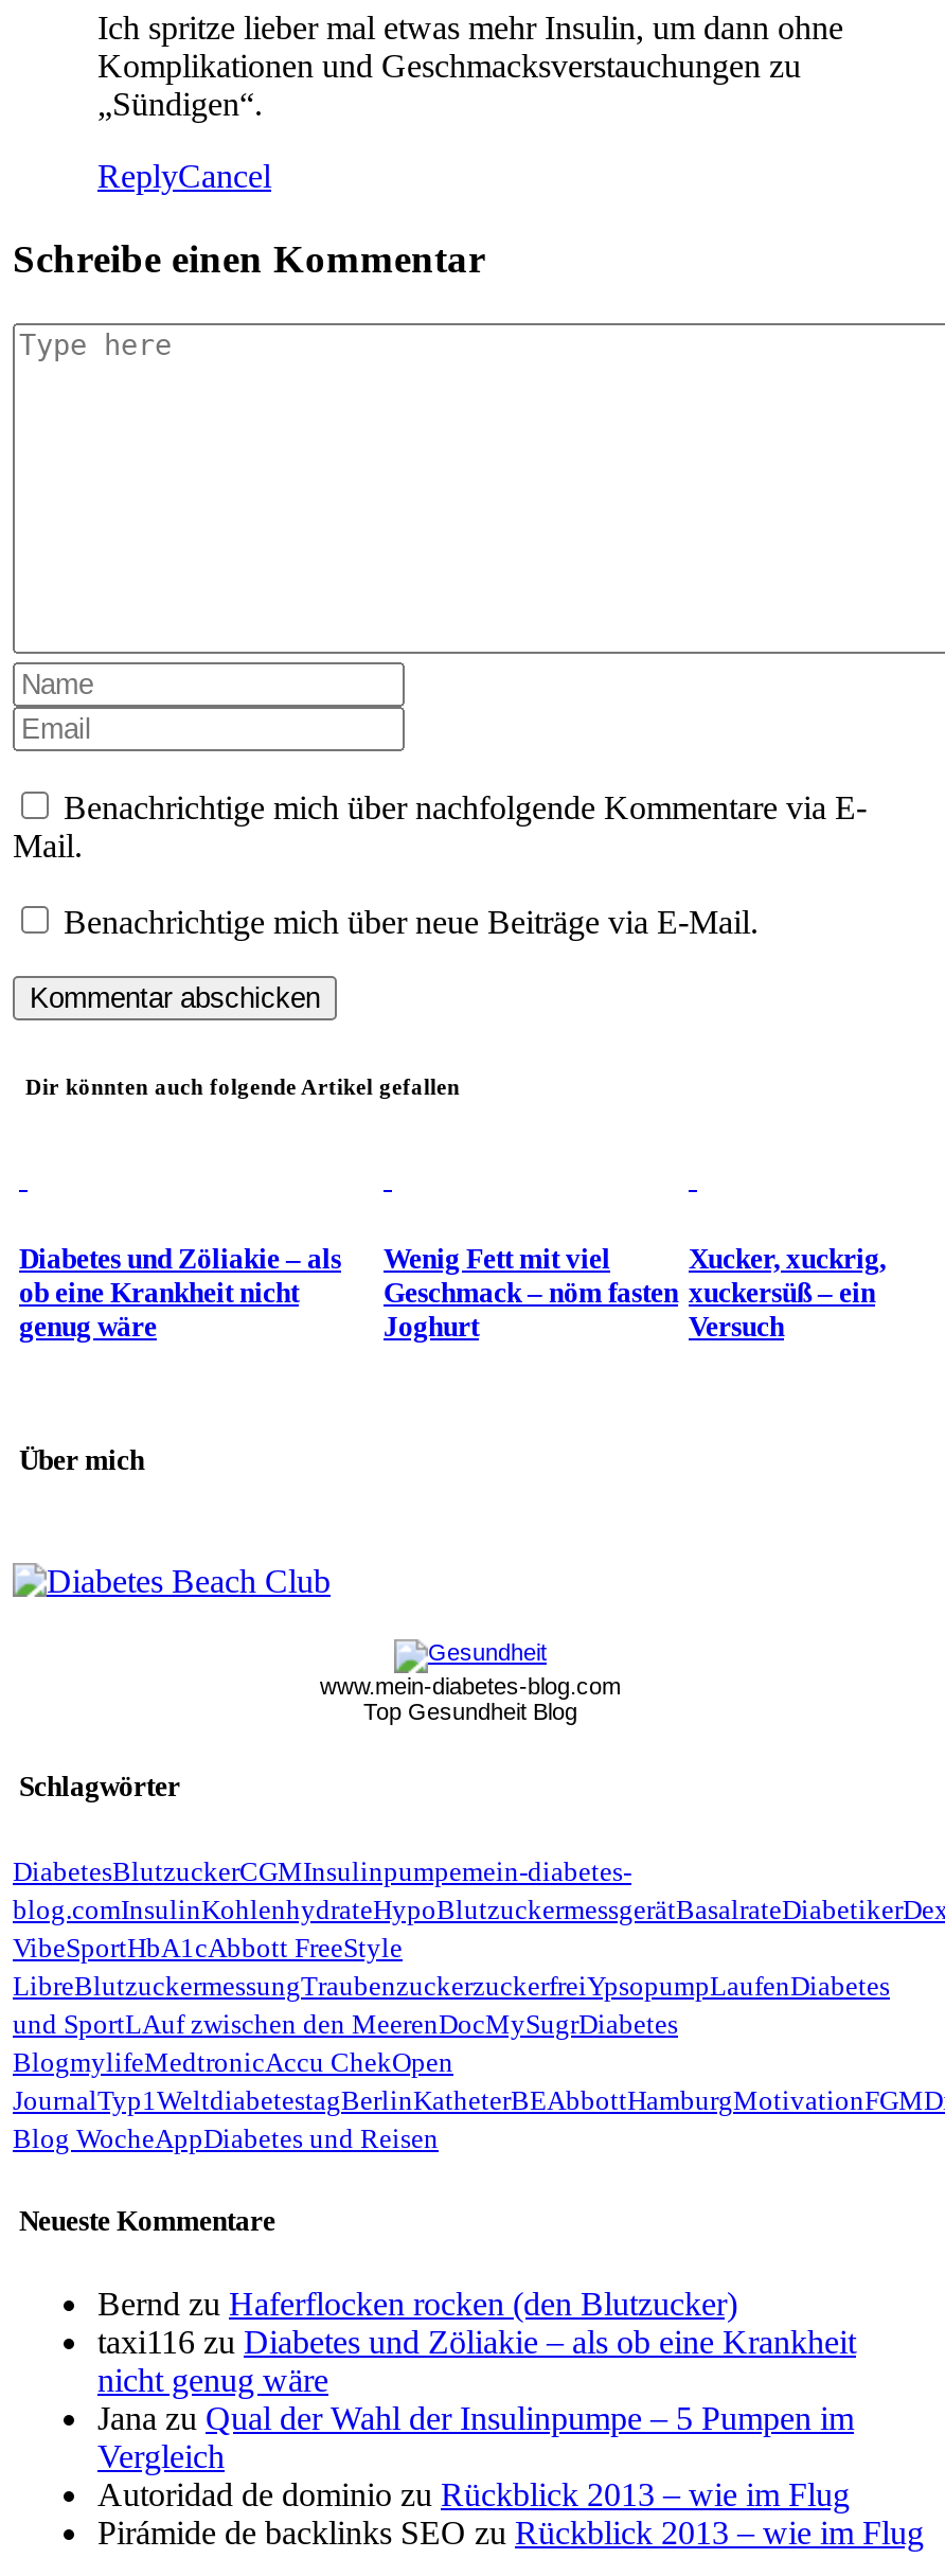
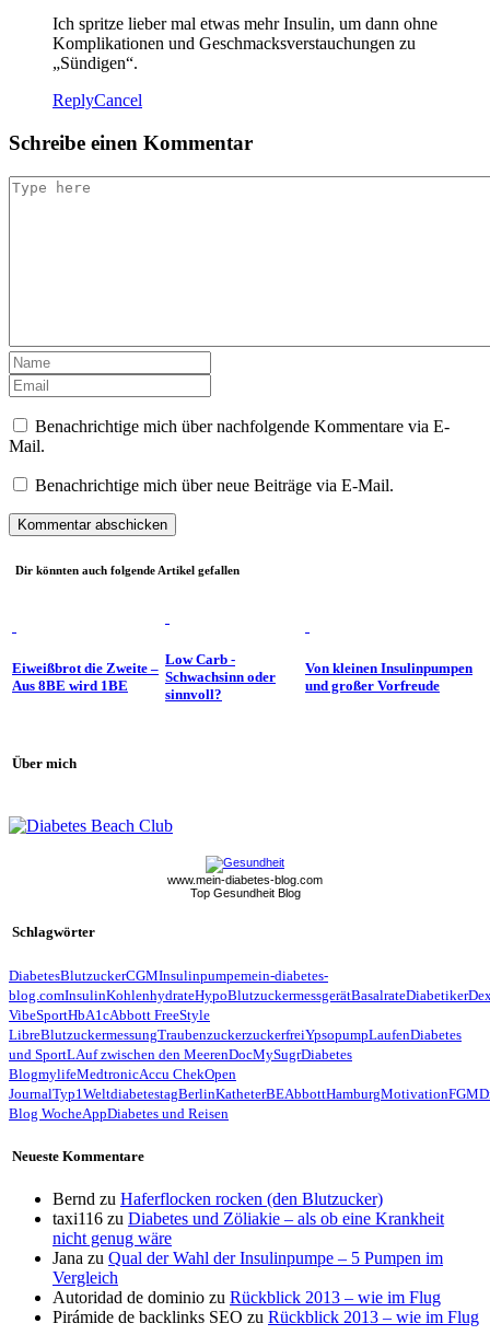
- Diabetes und Zöliakie – als
- ob eine Krankheit nicht
- genug wäre
+ Eiweißbrot die Zweite –
+ Aus 8BE wird 1BE

- Wenig Fett mit viel
- Geschmack – nöm fasten
- Joghurt
+ Low Carb -
+ Schwachsinn oder
+ sinnvoll?

- Xucker, xuckrig,
- xuckersüß – ein
- Versuch
+ Von kleinen Insulinpumpen
+ und großer Vorfreude
